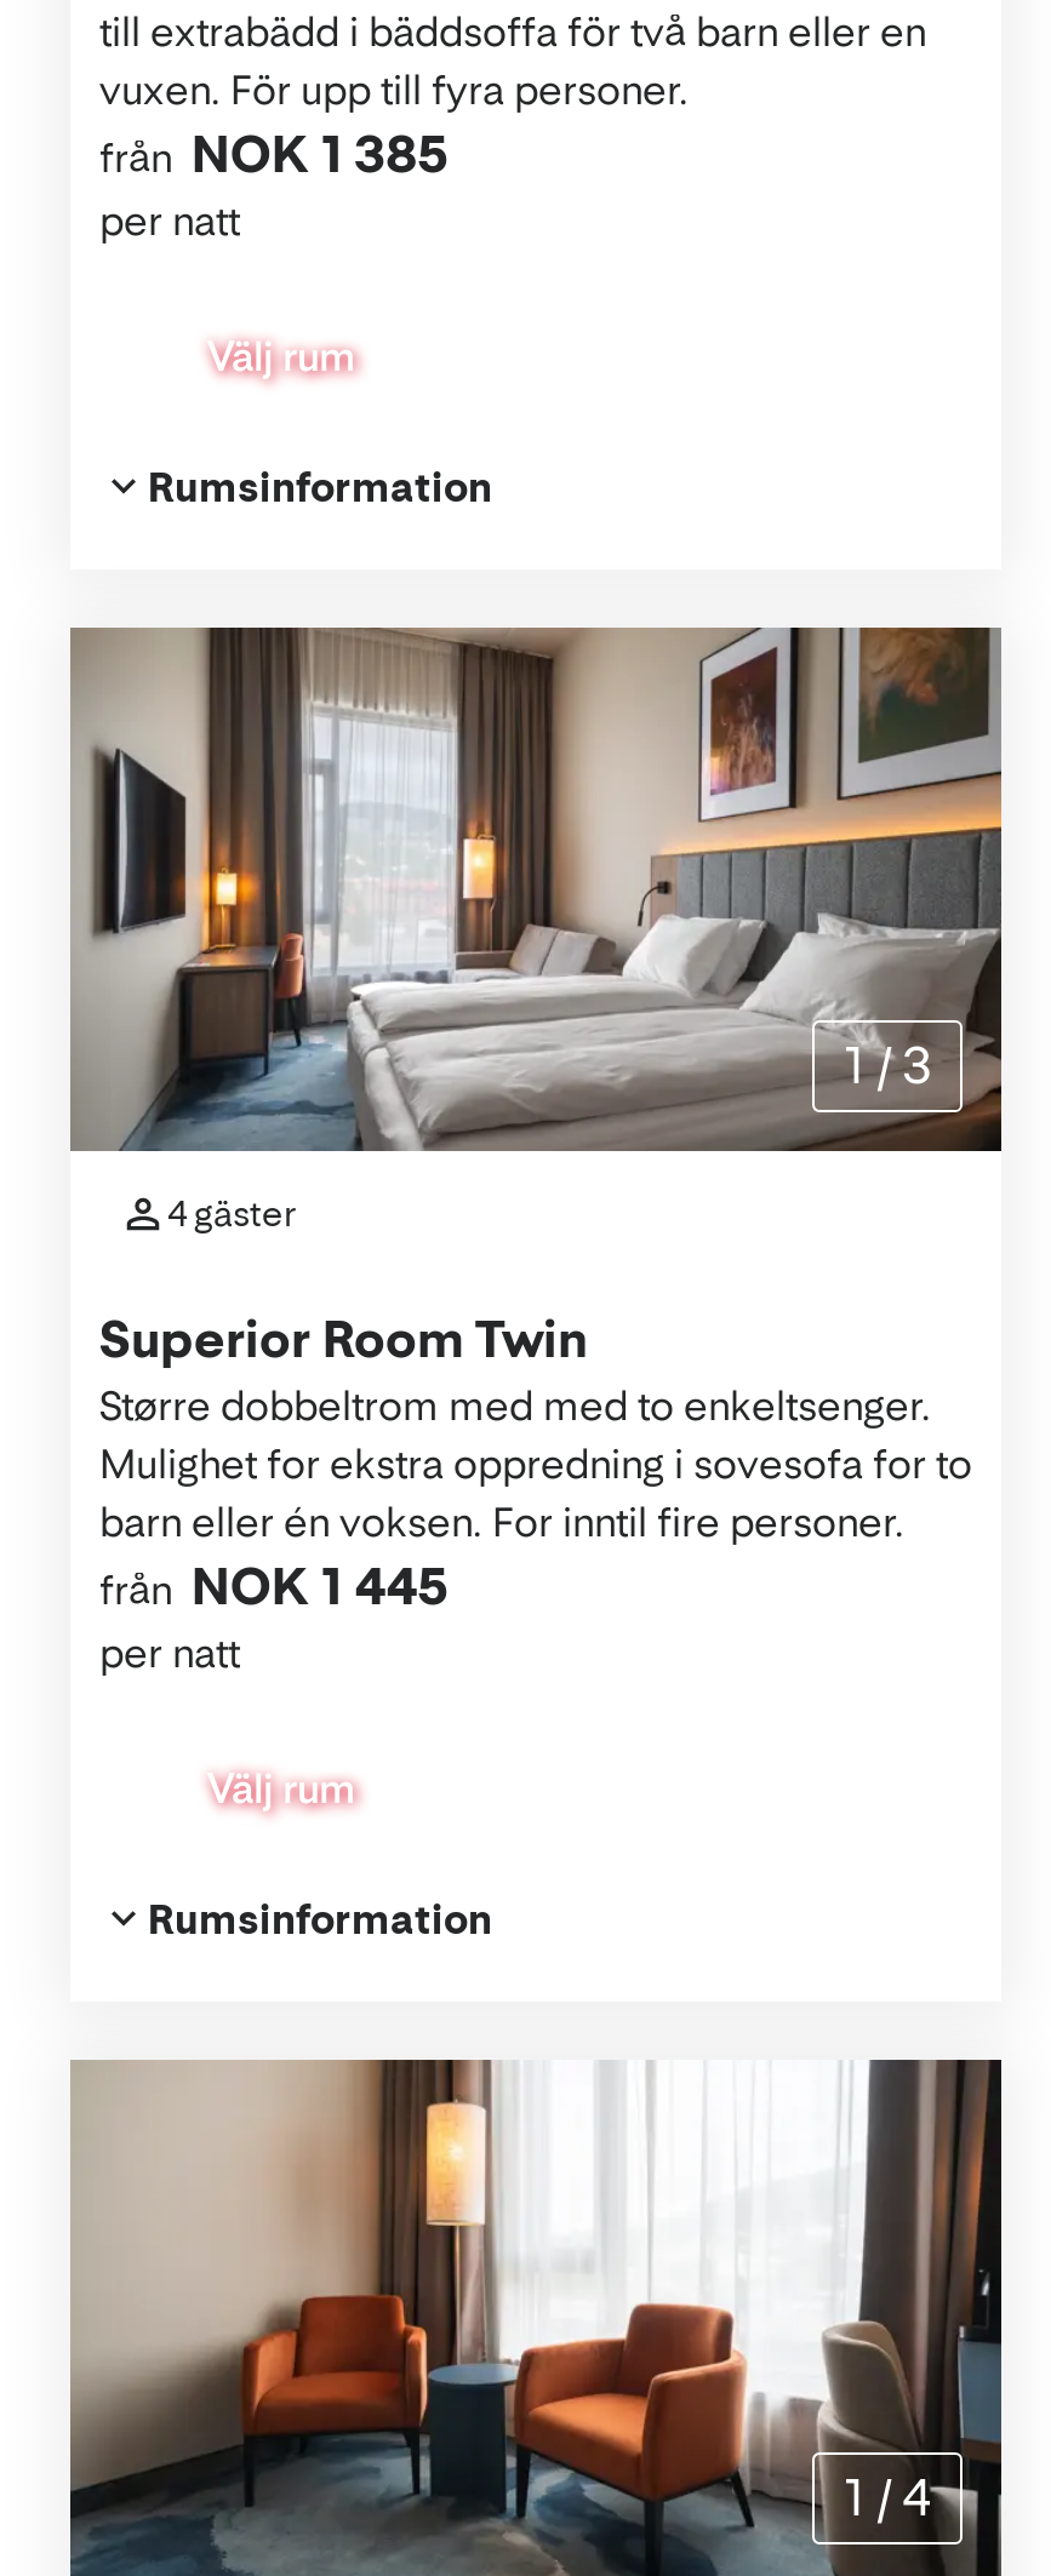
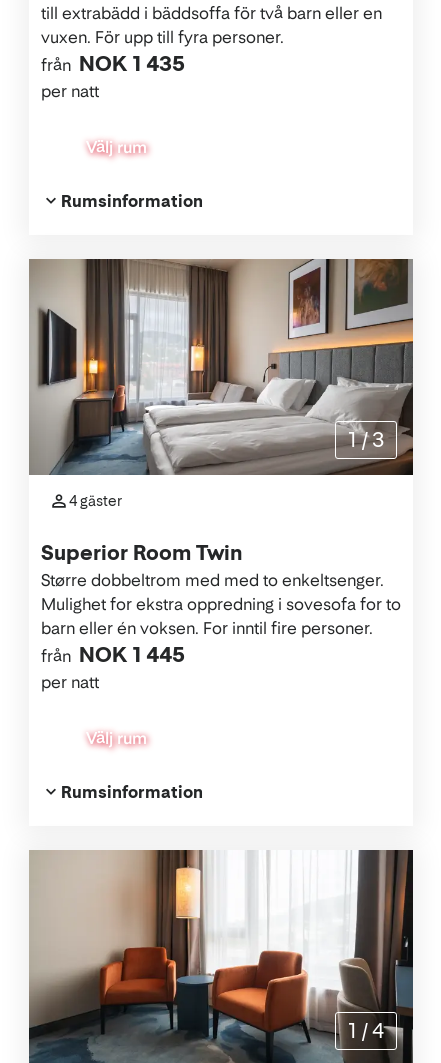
- från NOK 1 385
+ från NOK 1 435
